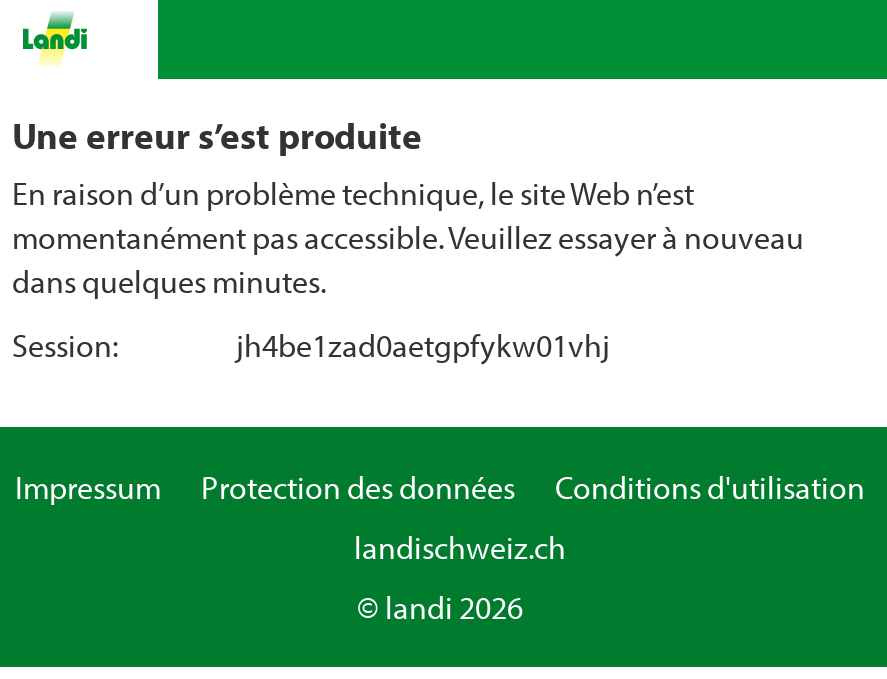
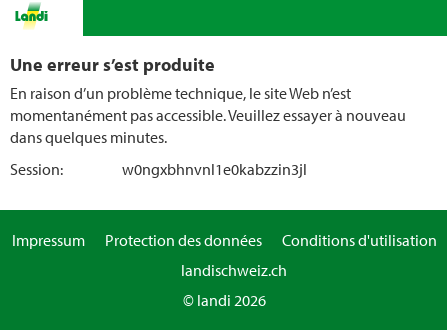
- jh4be1zad0aetgpfykw01vhj
+ w0ngxbhnvnl1e0kabzzin3jl
